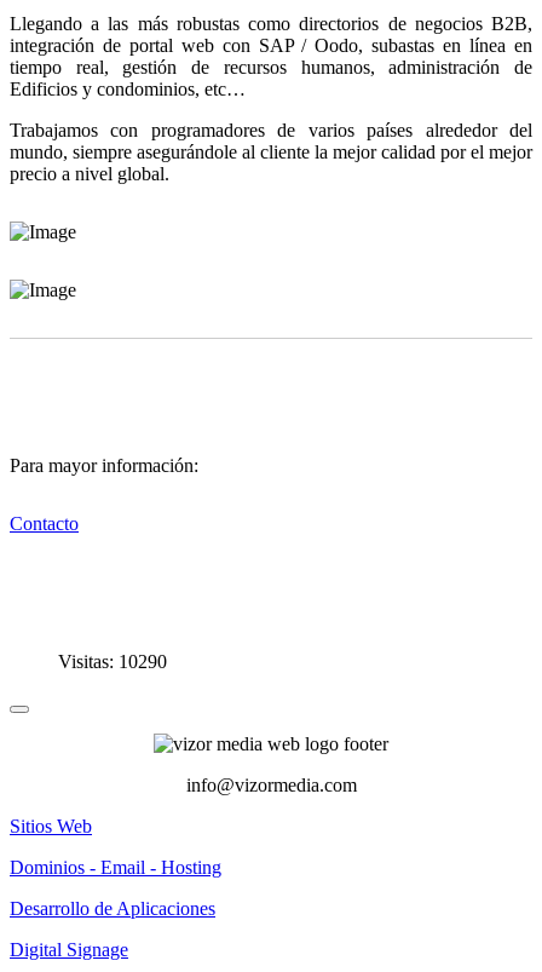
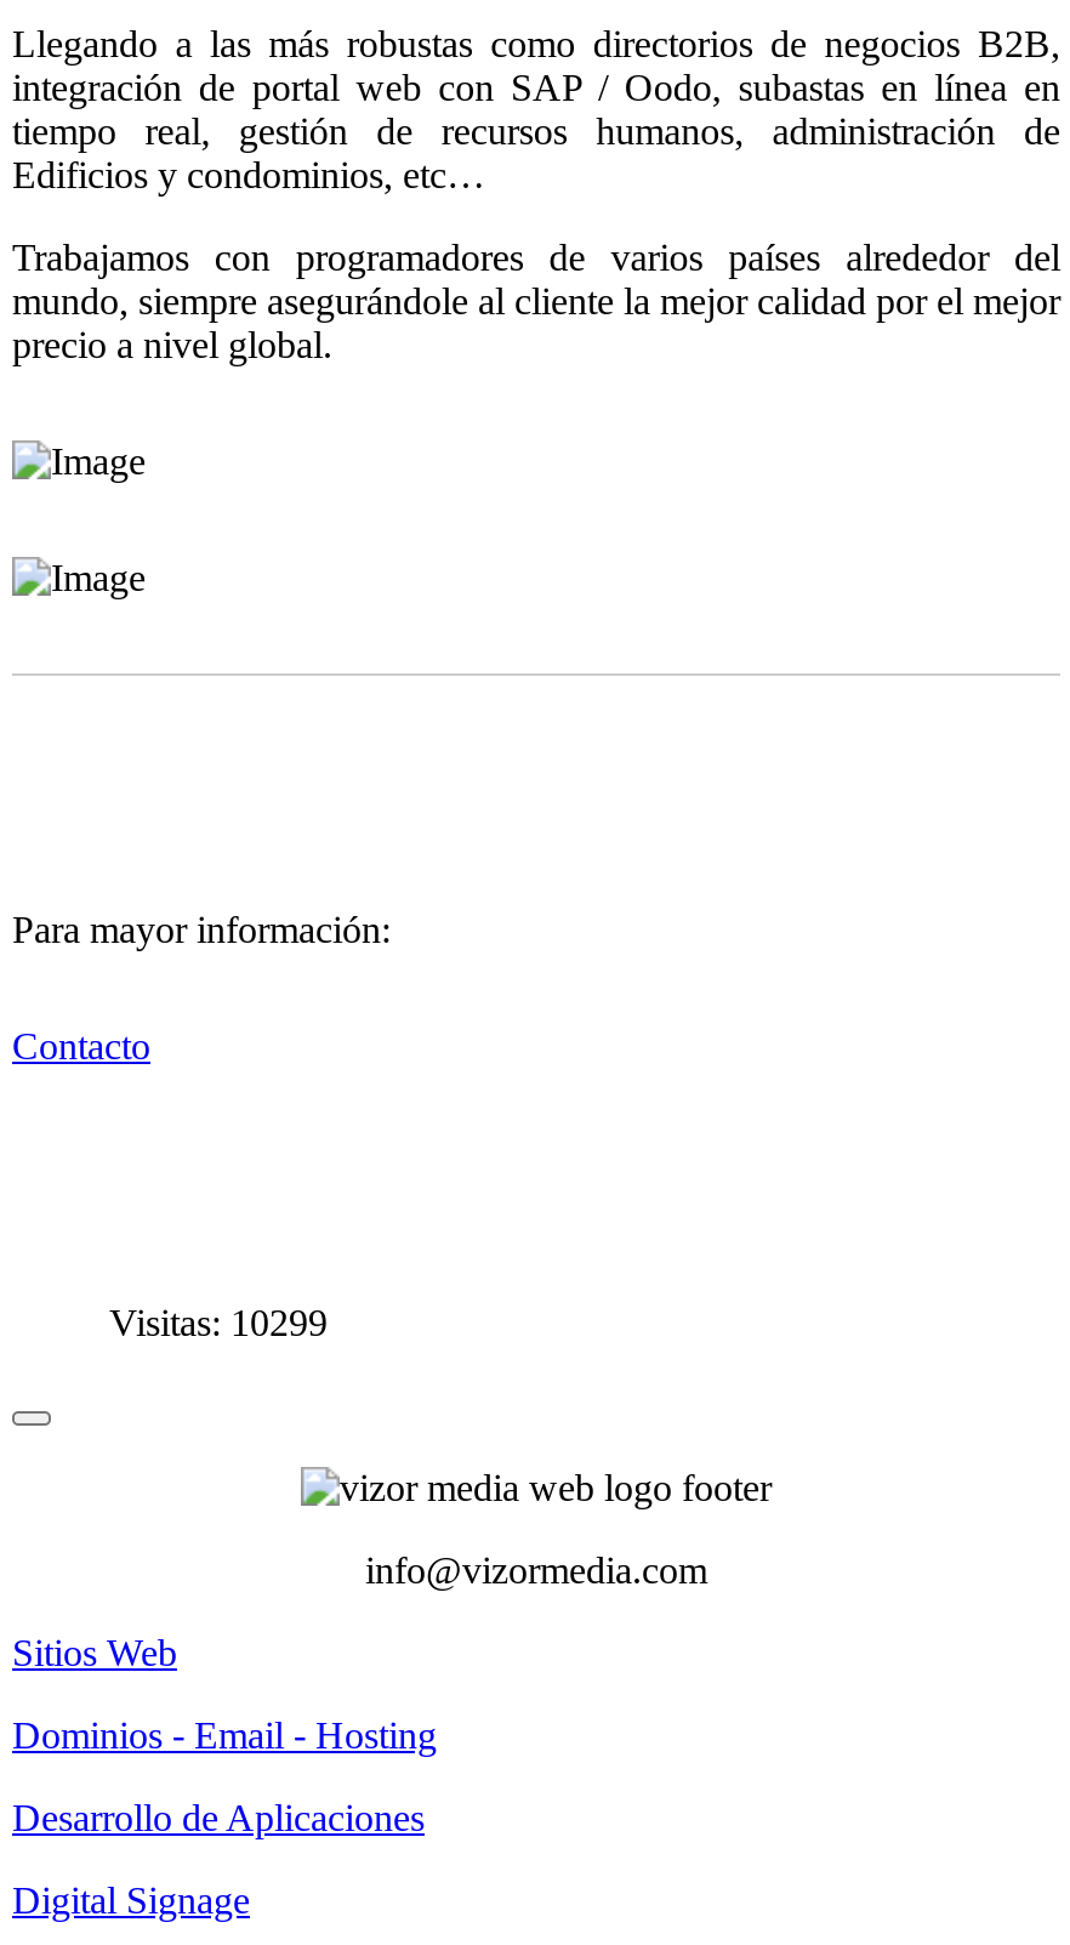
- Visitas: 10290
+ Visitas: 10299
